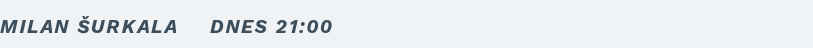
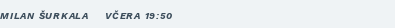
- MILAN ŠURKALA DNES 21:00
+ MILAN ŠURKALA VČERA 19:50
